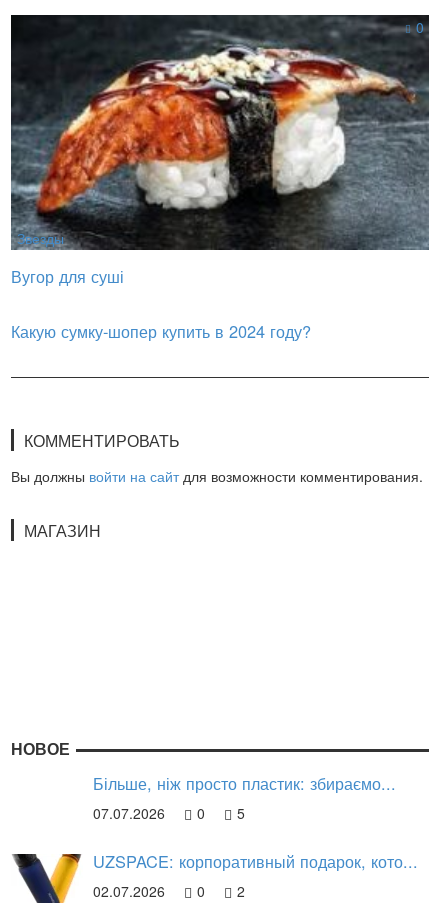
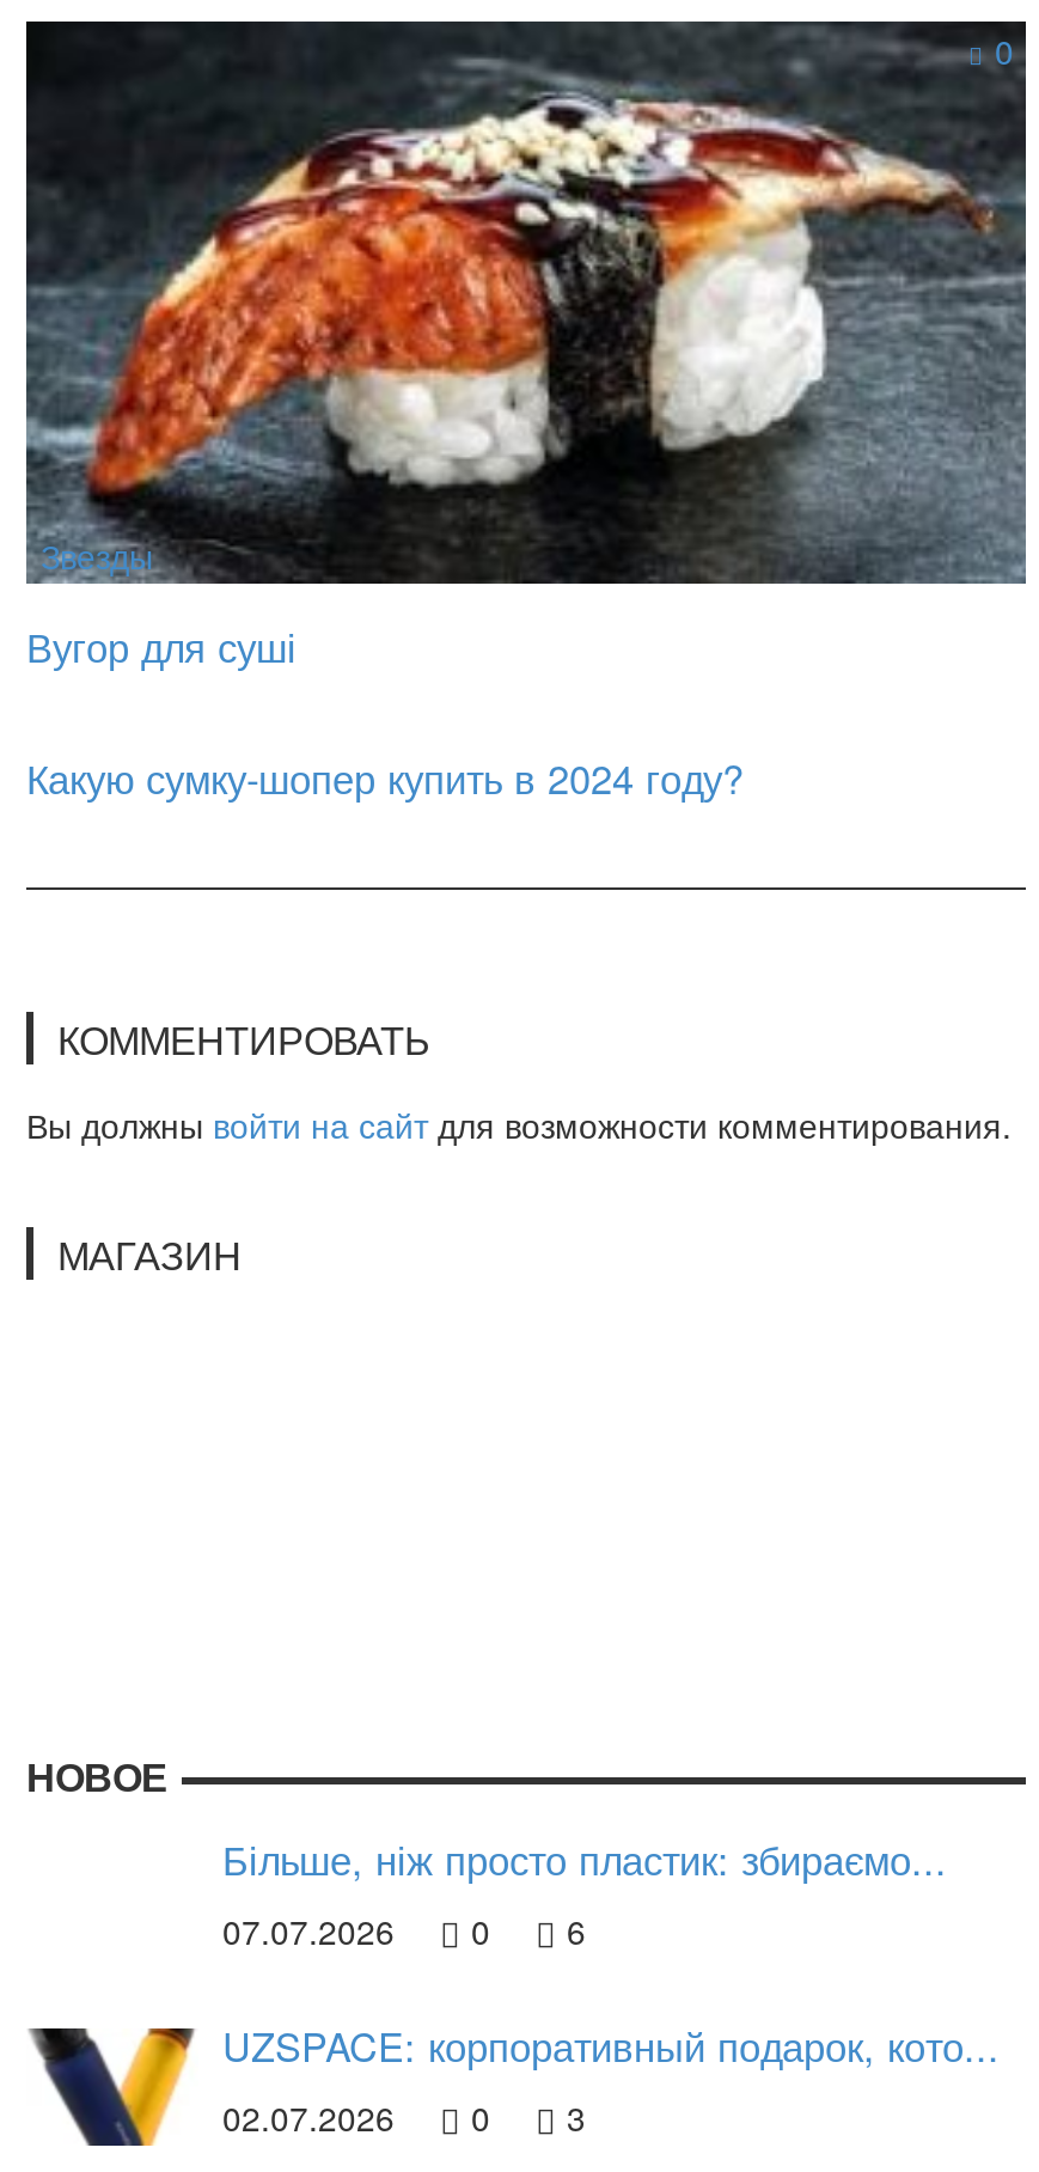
- 07.07.2026 0 5
+ 07.07.2026 0 6

- 02.07.2026 0 2
+ 02.07.2026 0 3
